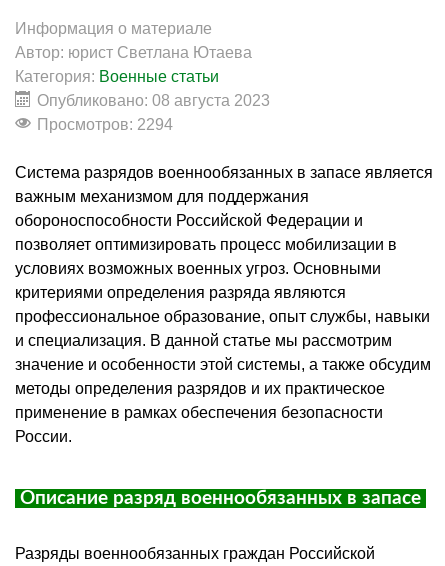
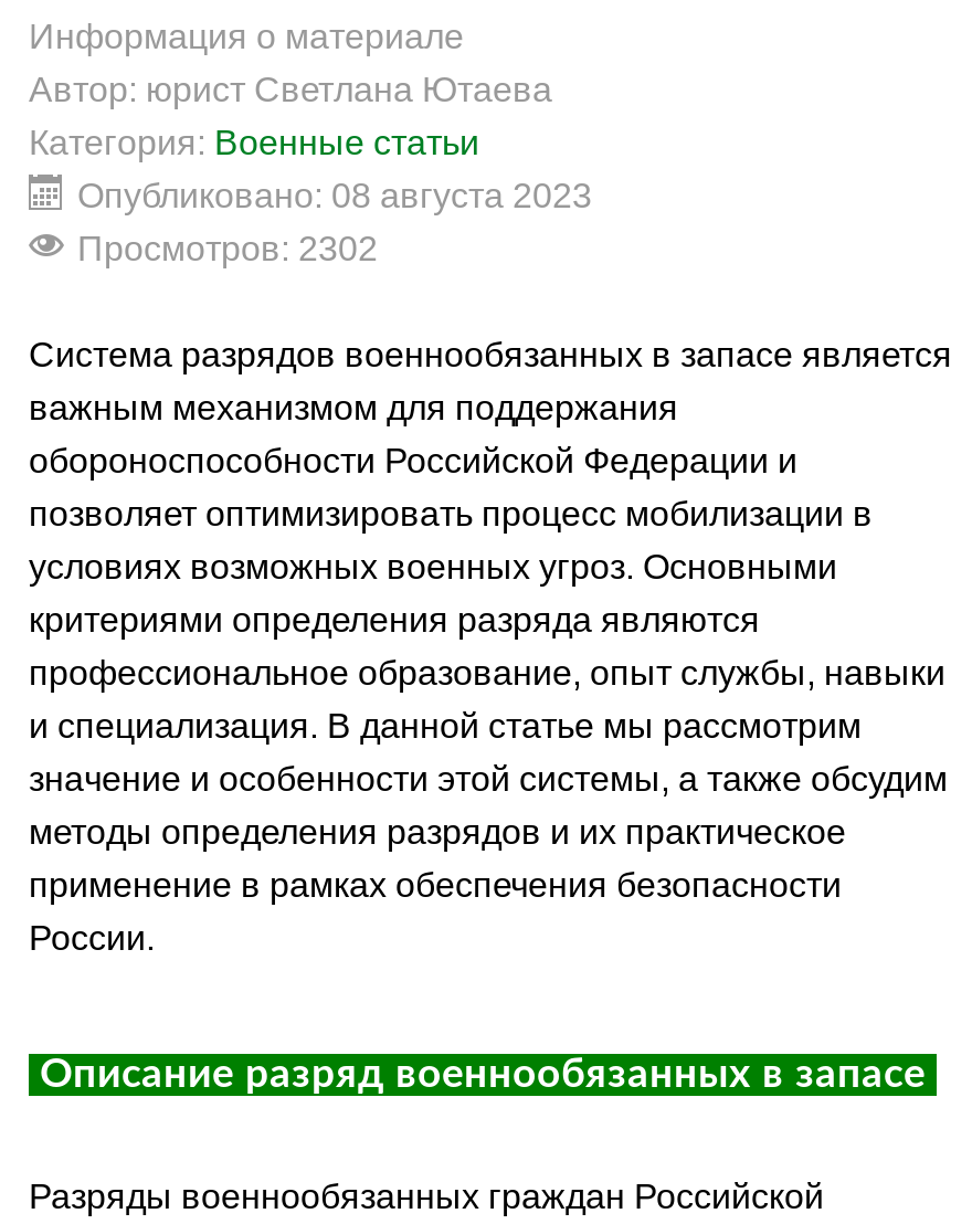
- Просмотров: 2294
+ Просмотров: 2302
